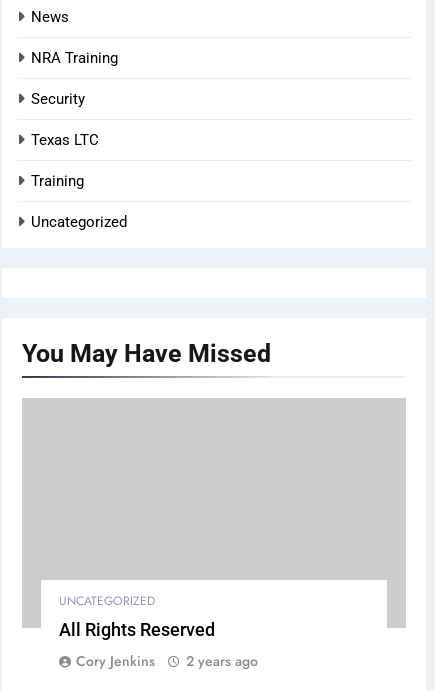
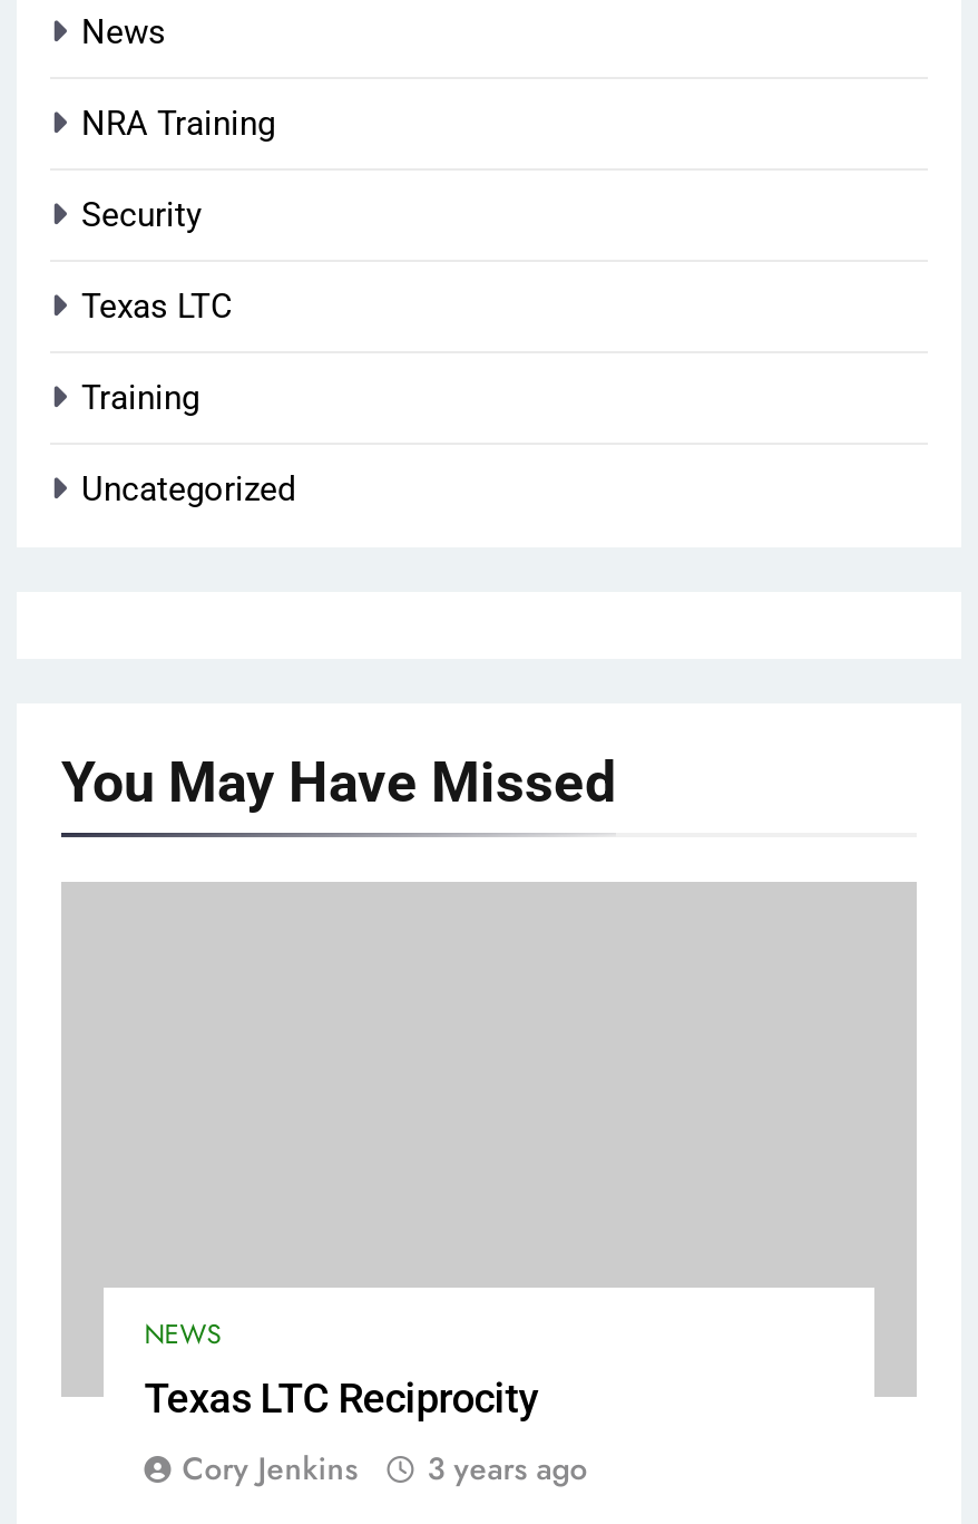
- UNCATEGORIZED
- All Rights Reserved
+ NEWS
+ Texas LTC Reciprocity

- Cory Jenkins 2 years ago
+ Cory Jenkins 3 years ago
